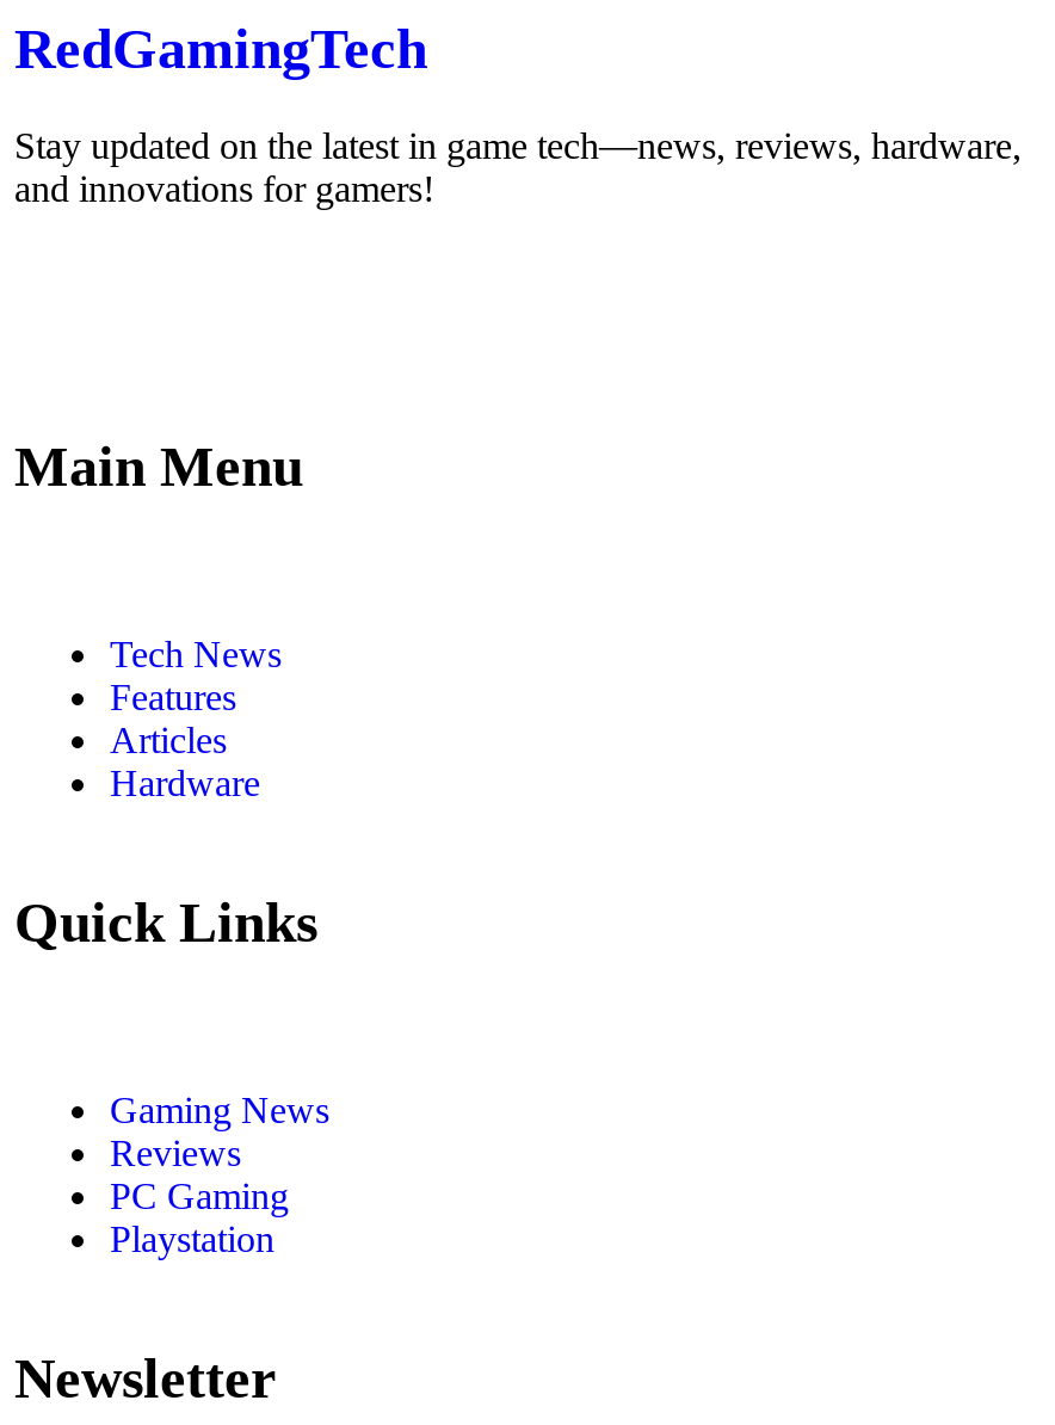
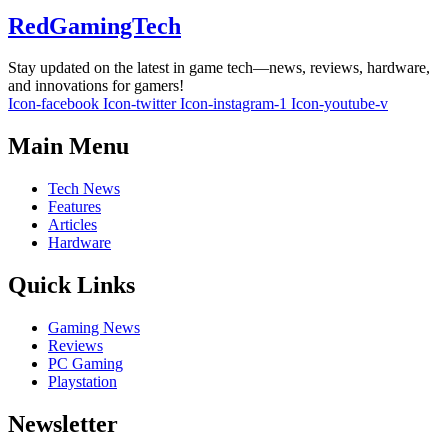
+ Icon-facebook Icon-twitter Icon-instagram-1 Icon-youtube-v
